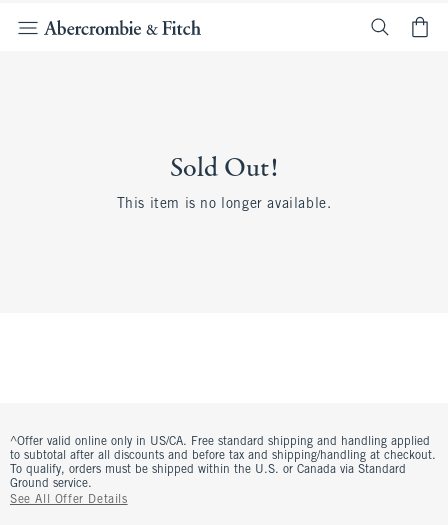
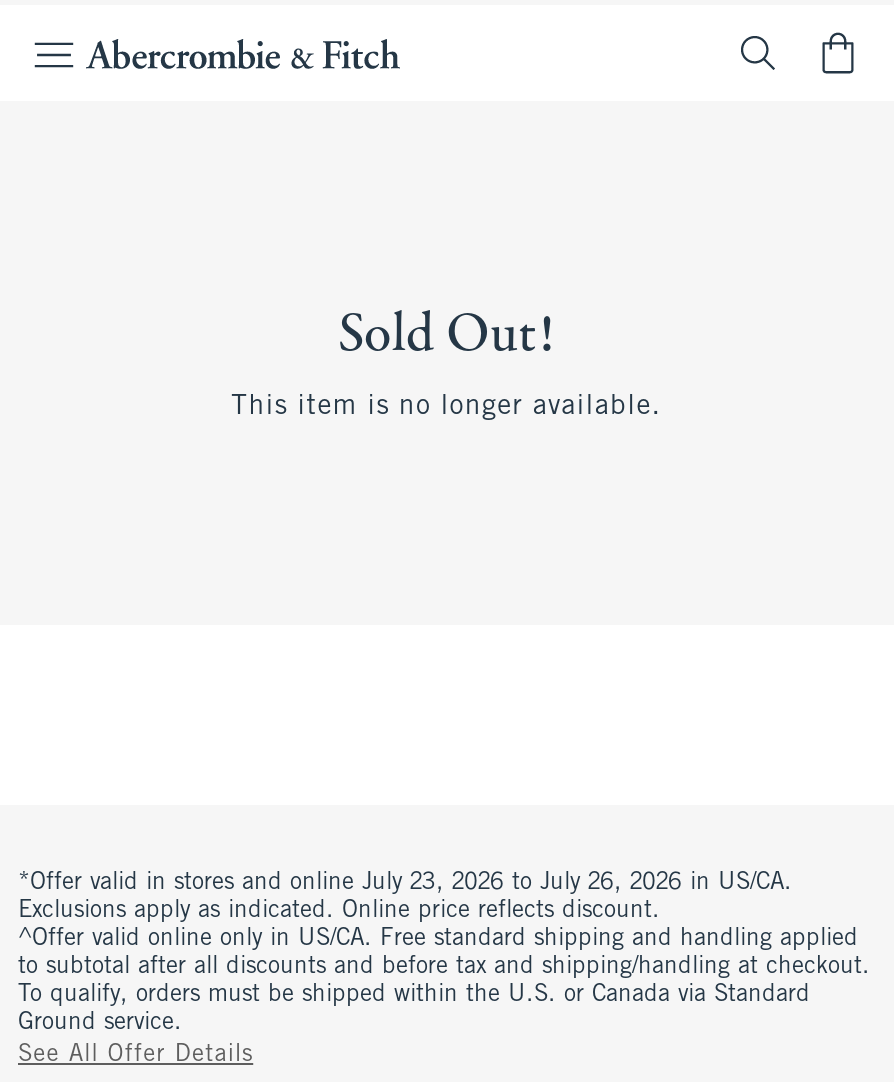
+ *Offer valid in stores and online July 23, 2026 to July 26, 2026 in US/CA.
+ Exclusions apply as indicated. Online price reflects discount.
